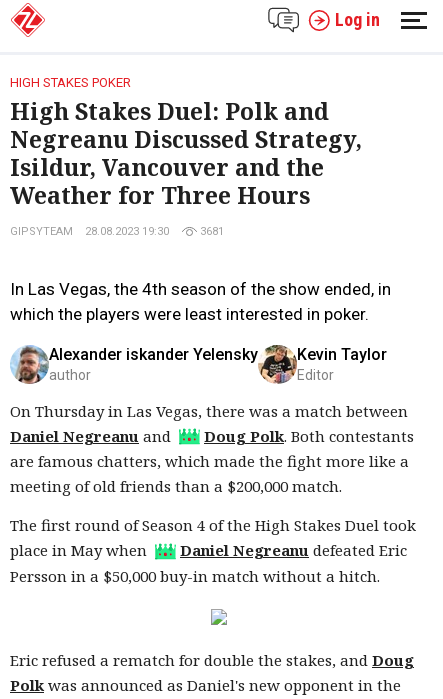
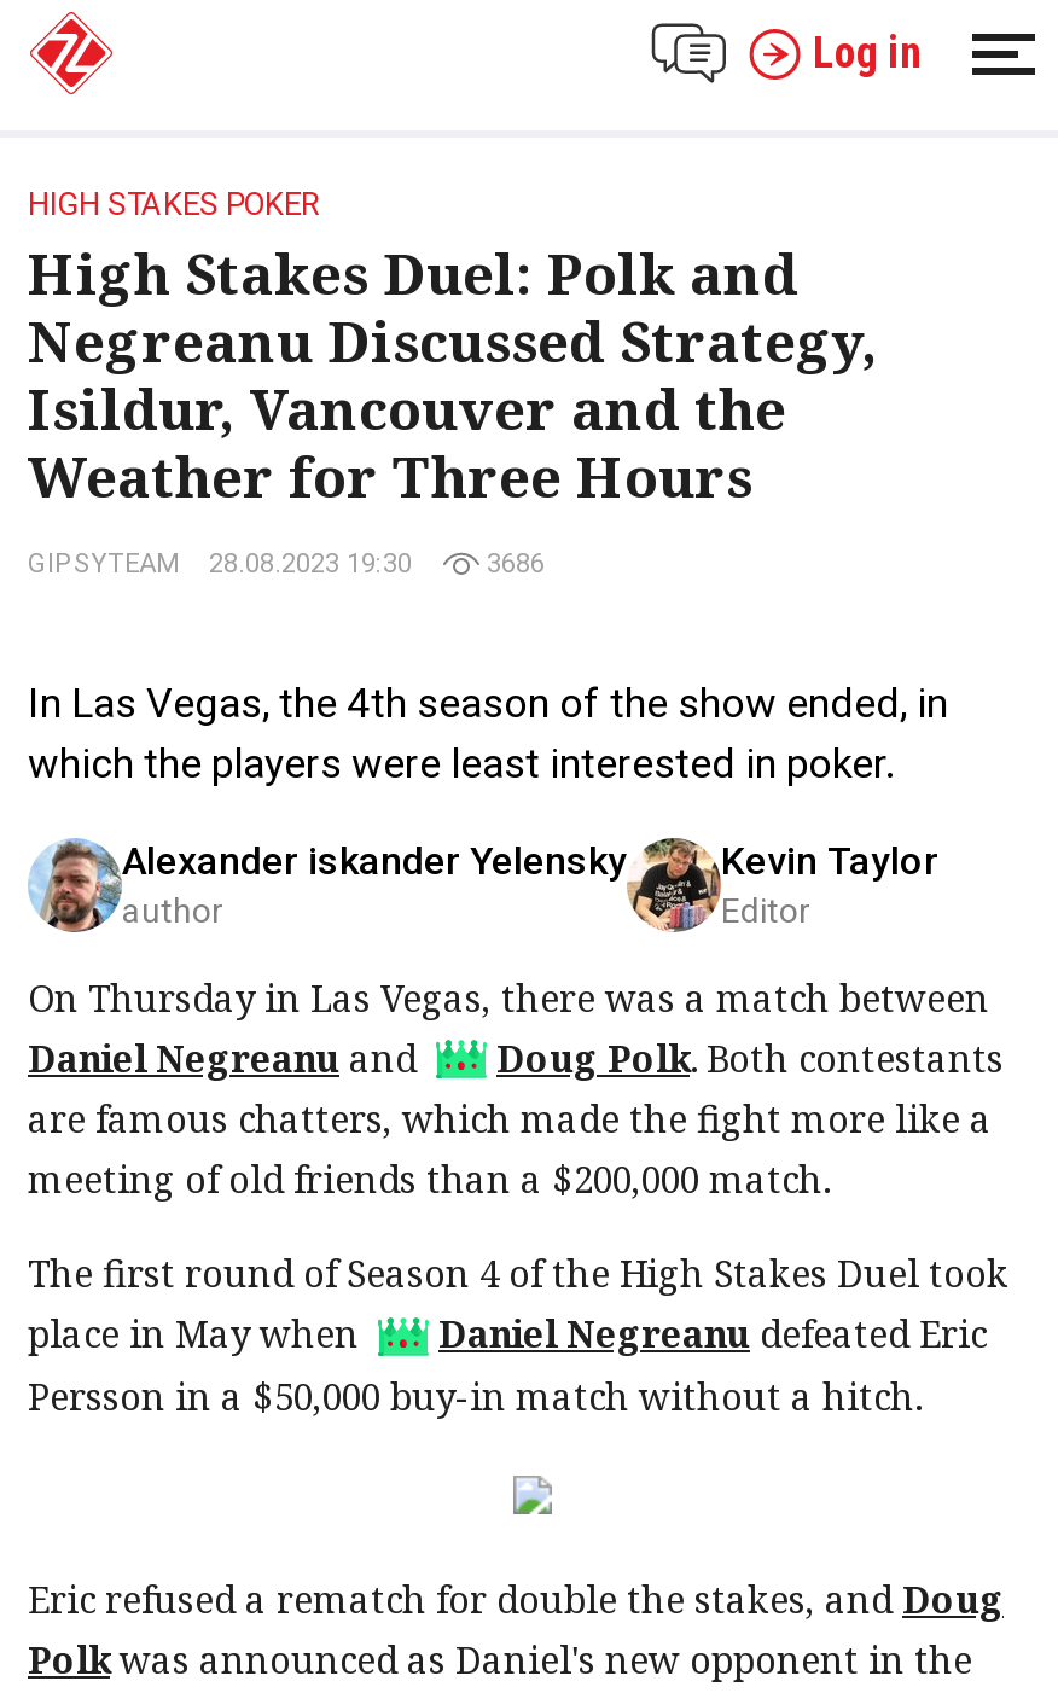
- 3681
+ 3686
